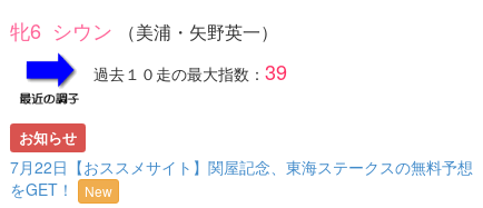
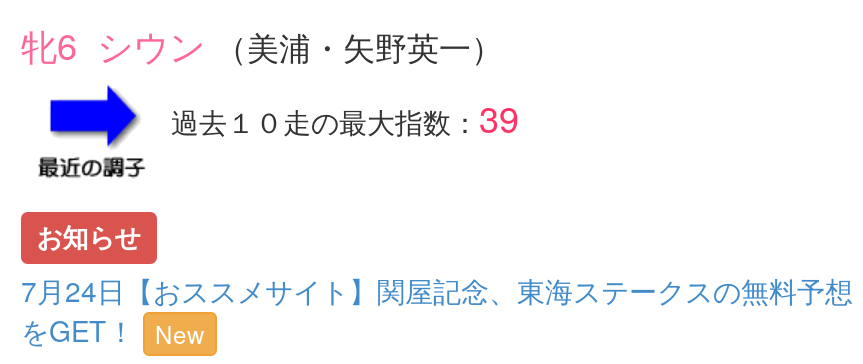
- 7月22日【おススメサイト】関屋記念、東海ステークスの無料予想
+ 7月24日【おススメサイト】関屋記念、東海ステークスの無料予想
